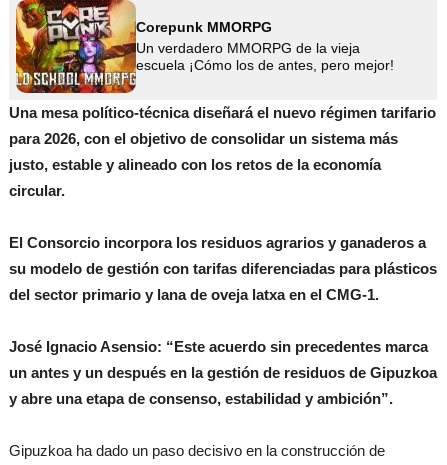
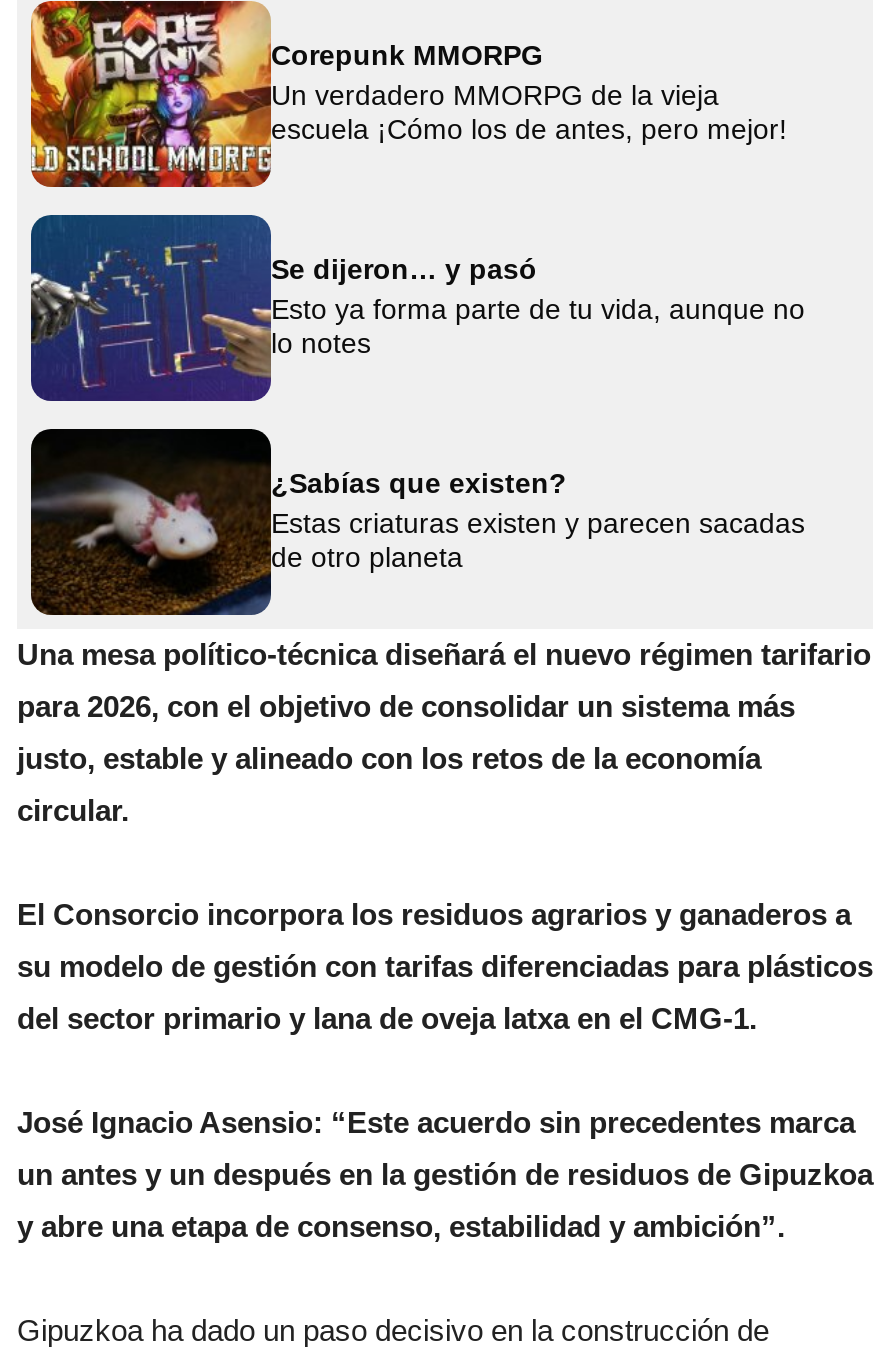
+ [image]
+ Se dijeron… y pasó
+ Esto ya forma parte de tu vida, aunque no
+ lo notes

+ [image]
+ ¿Sabías que existen?
+ Estas criaturas existen y parecen sacadas
+ de otro planeta
